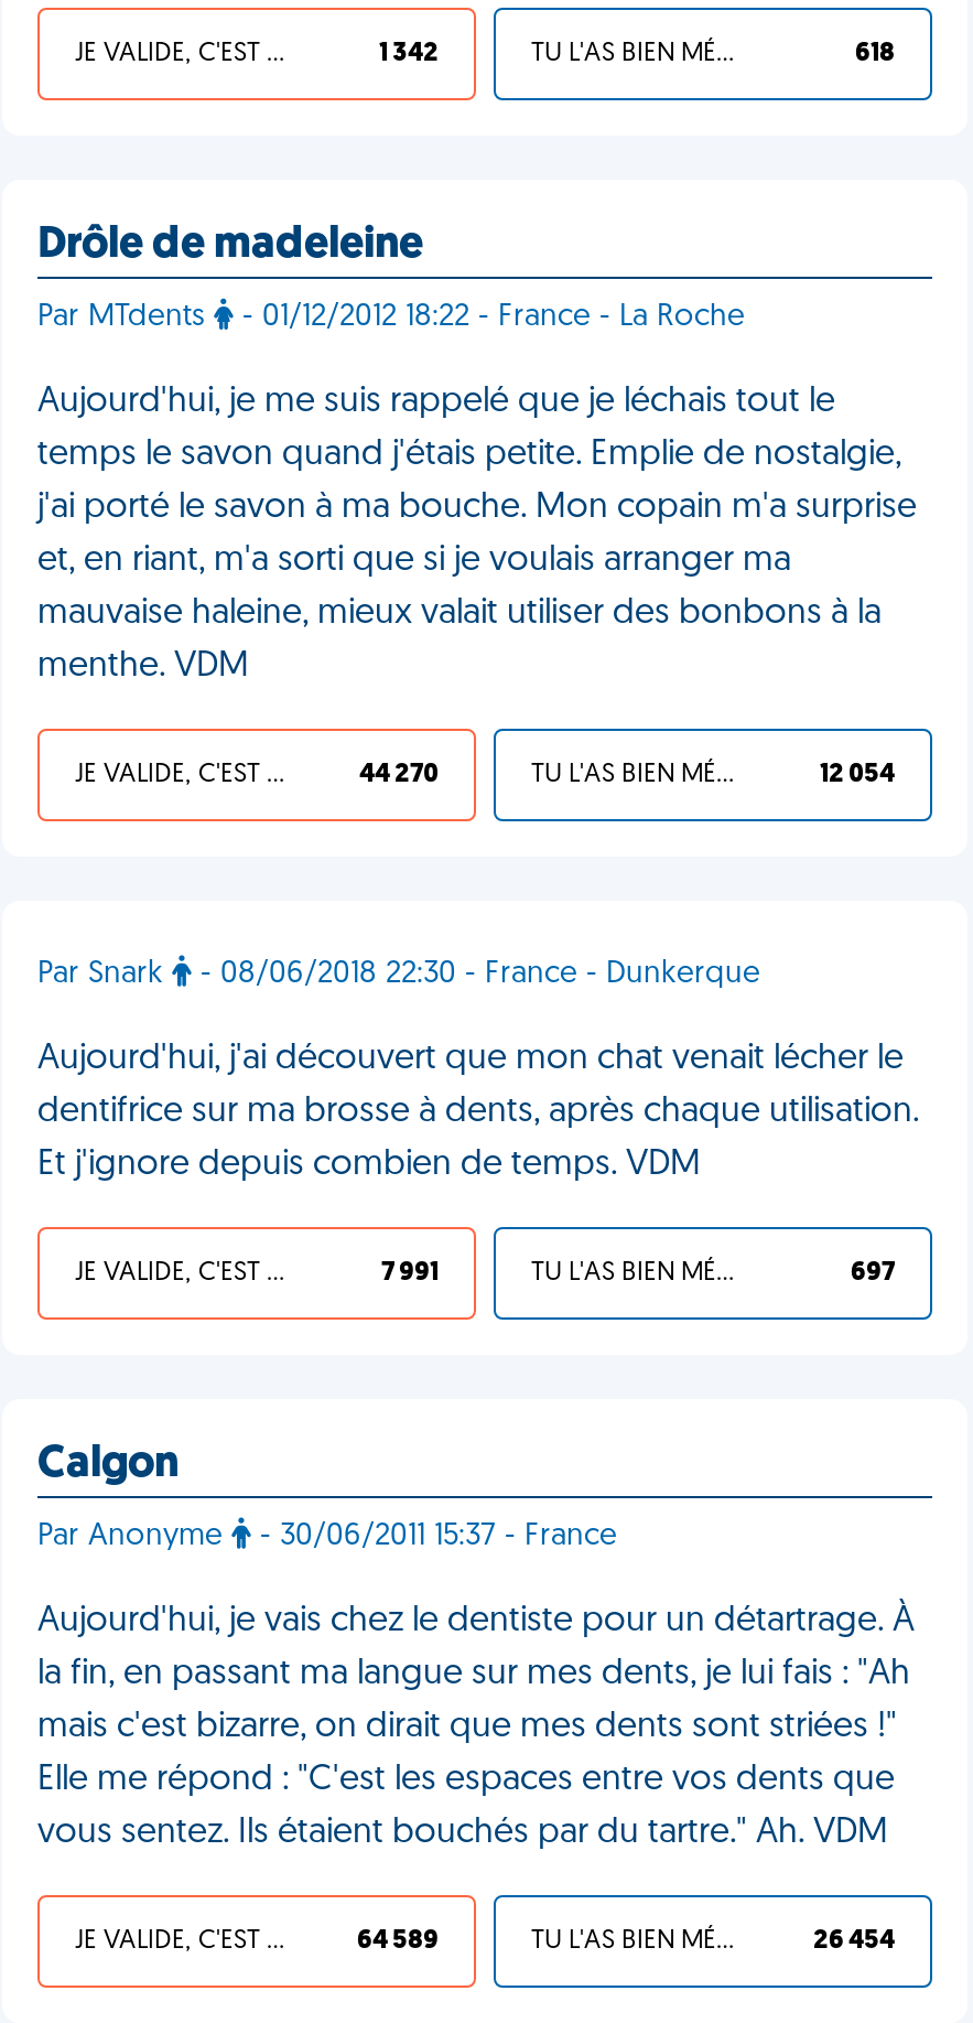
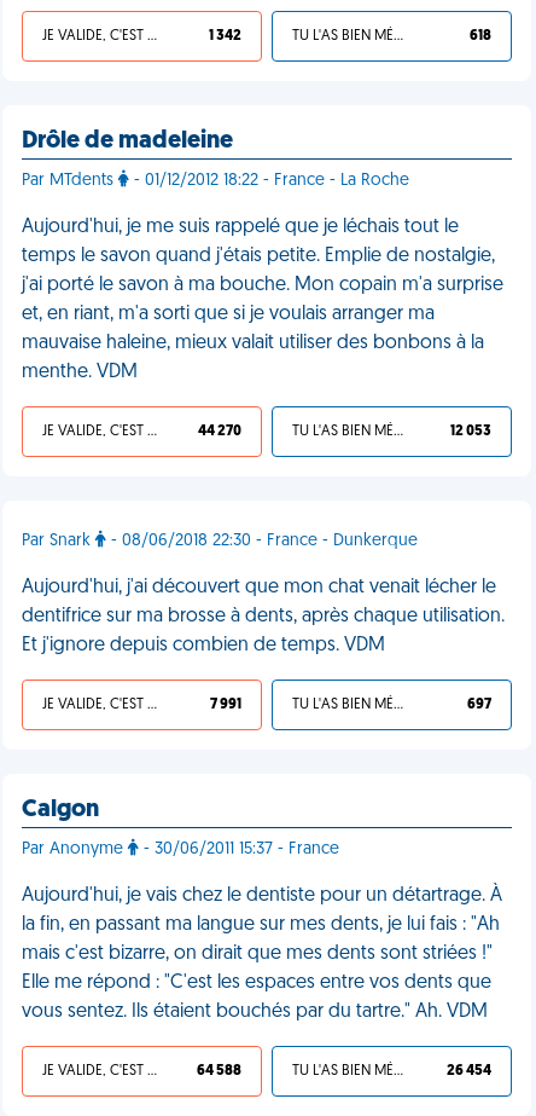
- 12 054
+ 12 053

- 64 589
+ 64 588
